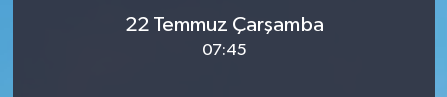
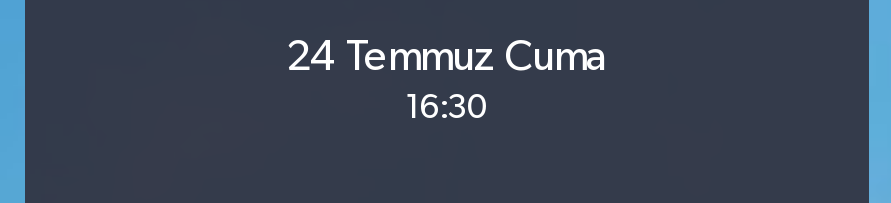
- 22 Temmuz Çarşamba
- 07:45
+ 24 Temmuz Cuma
+ 16:30
